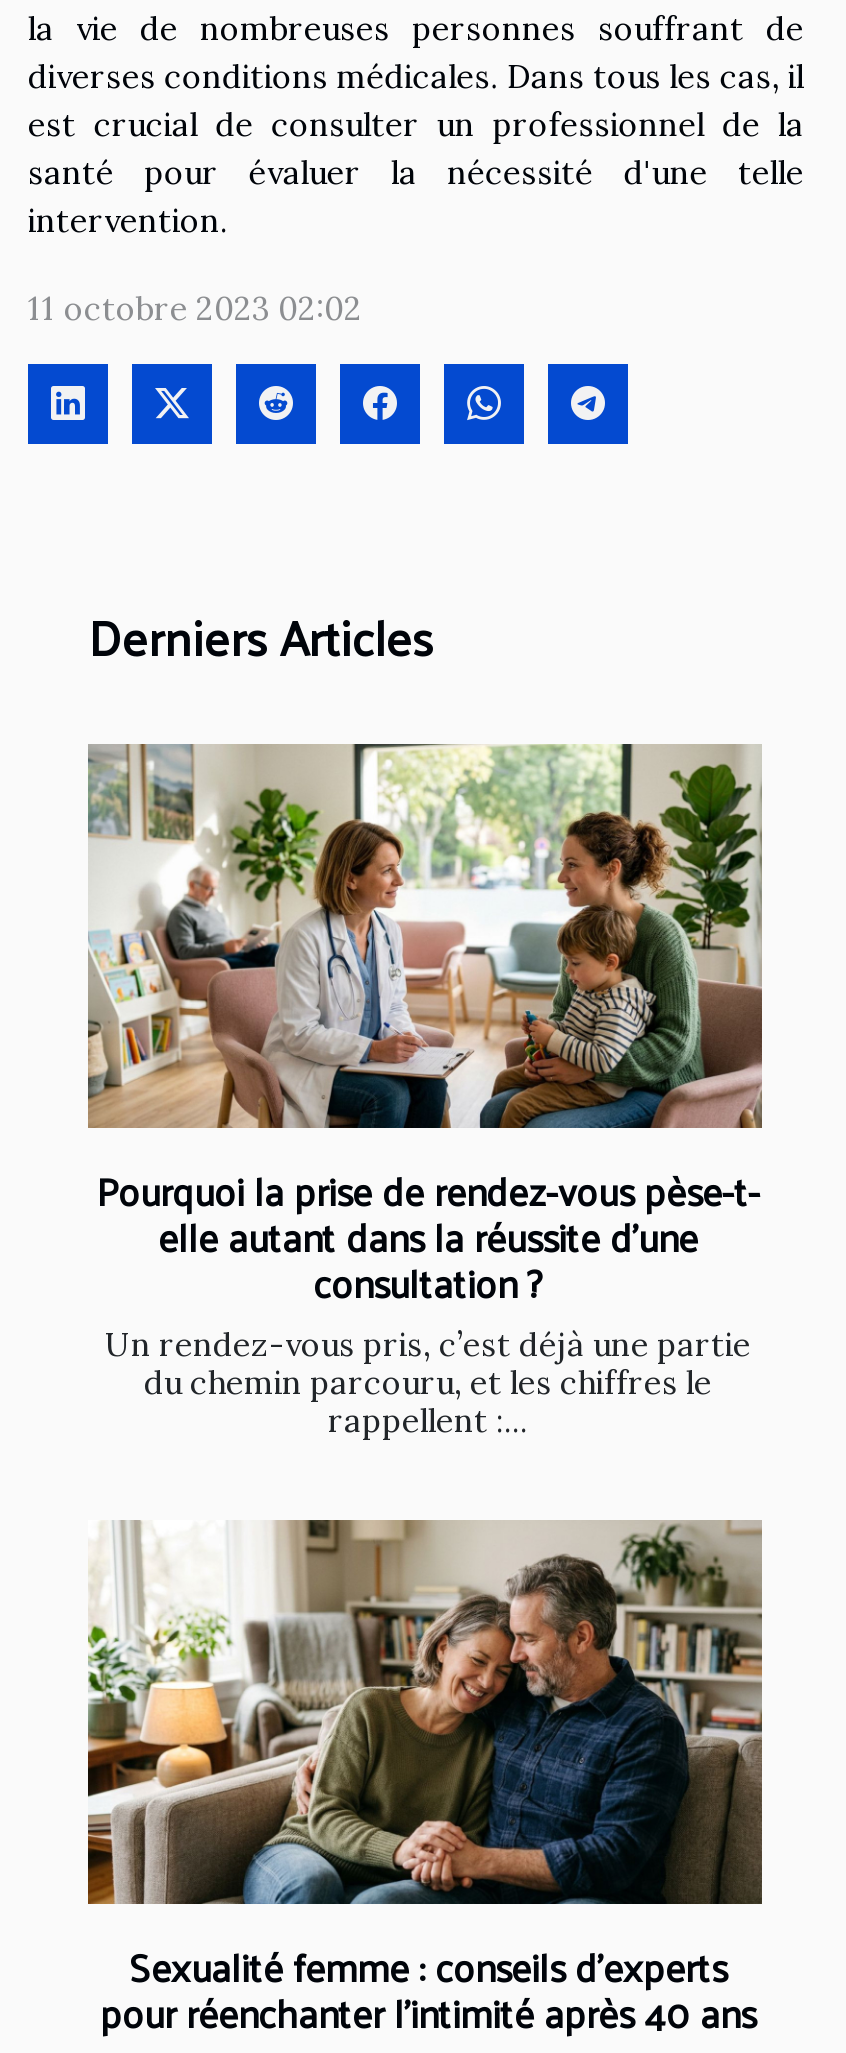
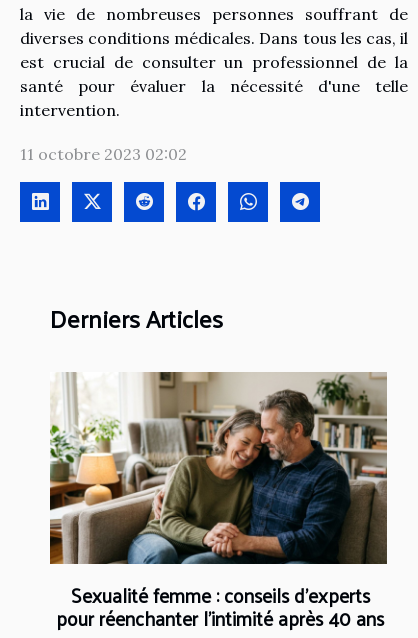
- [image]
- Pourquoi la prise de rendez-vous pèse-t-
- elle autant dans la réussite d’une
- consultation ?
- Un rendez-vous pris, c’est déjà une partie
- du chemin parcouru, et les chiffres le
- rappellent :...
